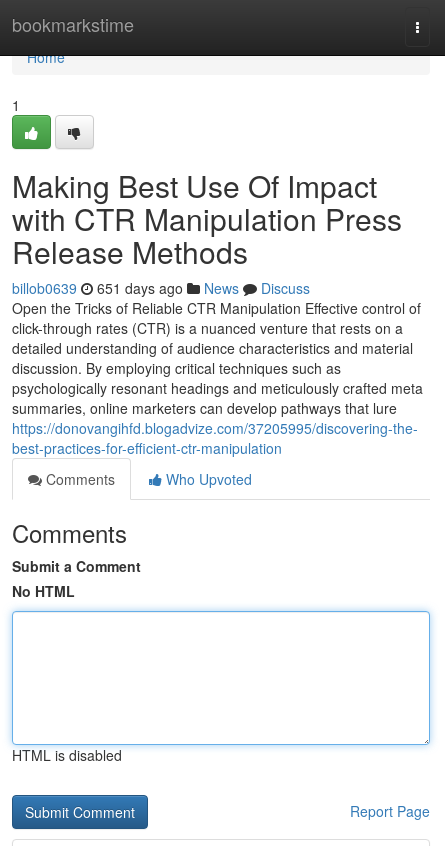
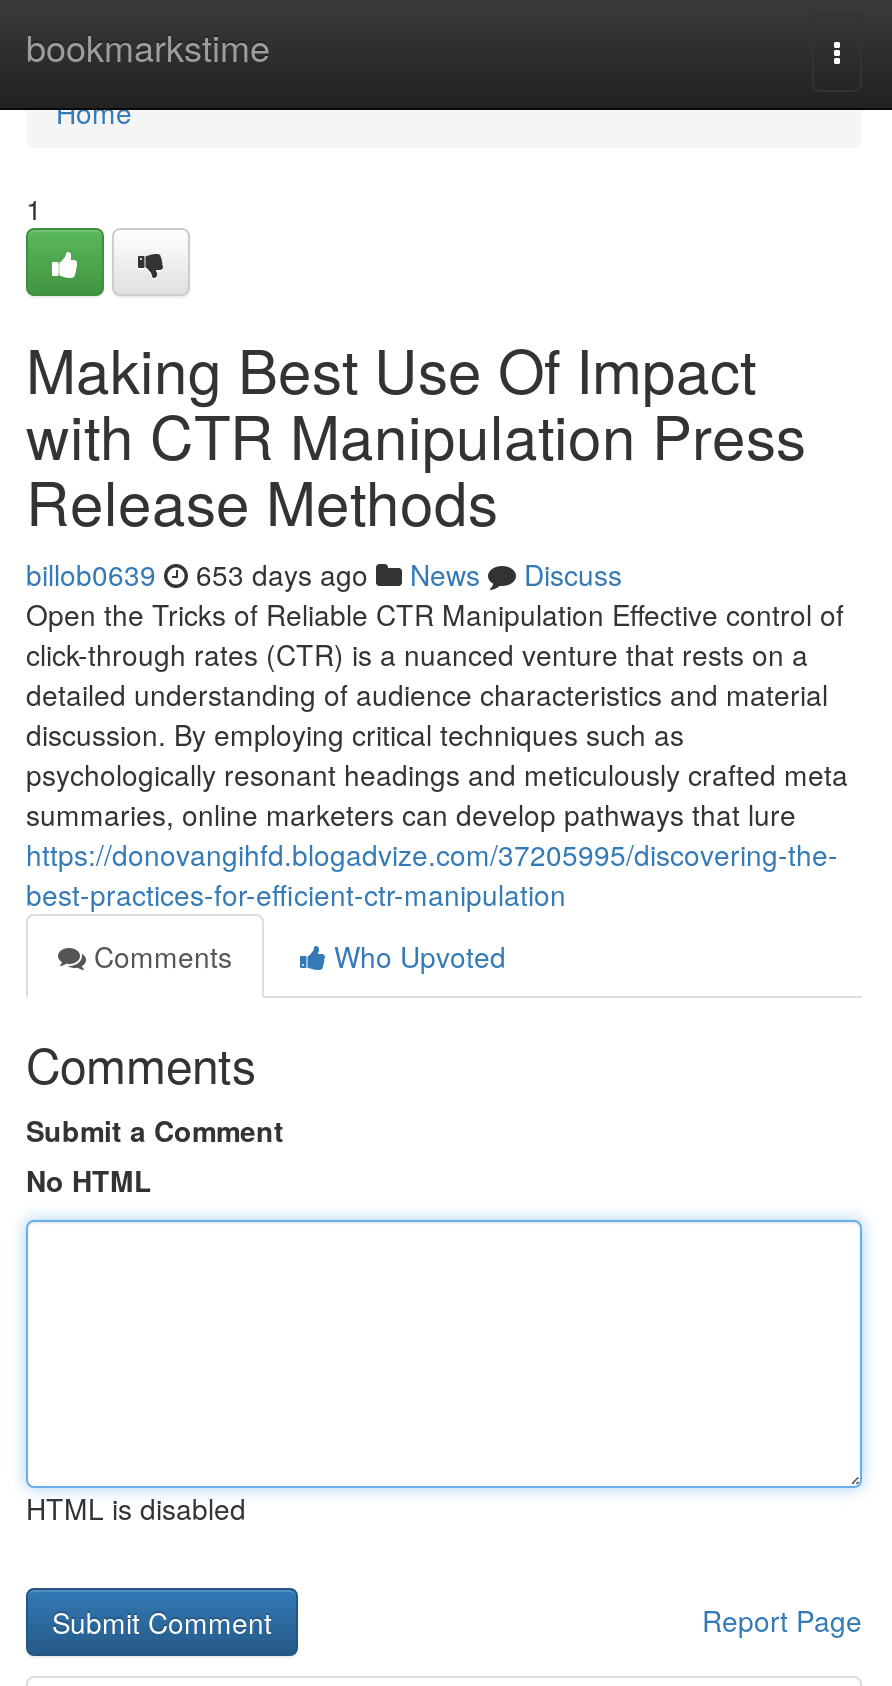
- billob0639 651 days ago News Discuss
+ billob0639 653 days ago News Discuss
